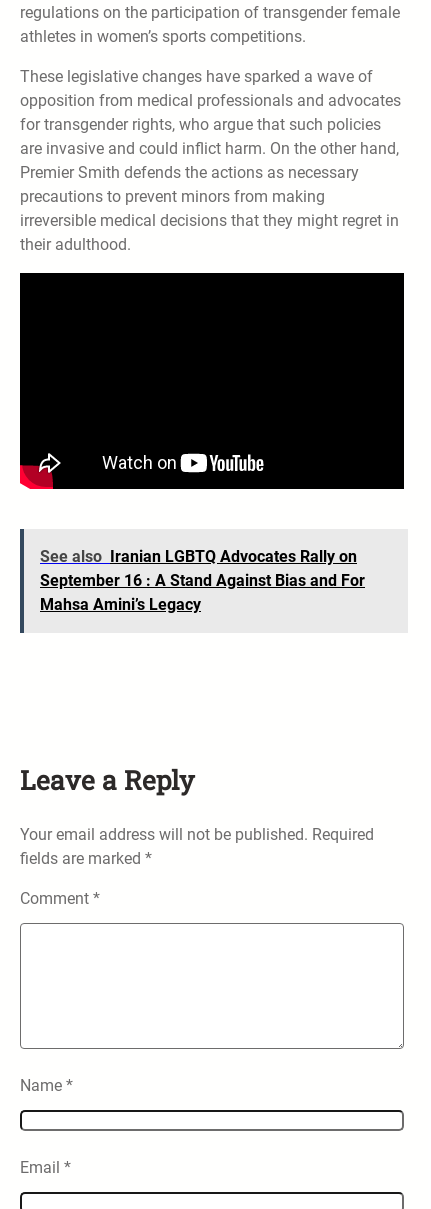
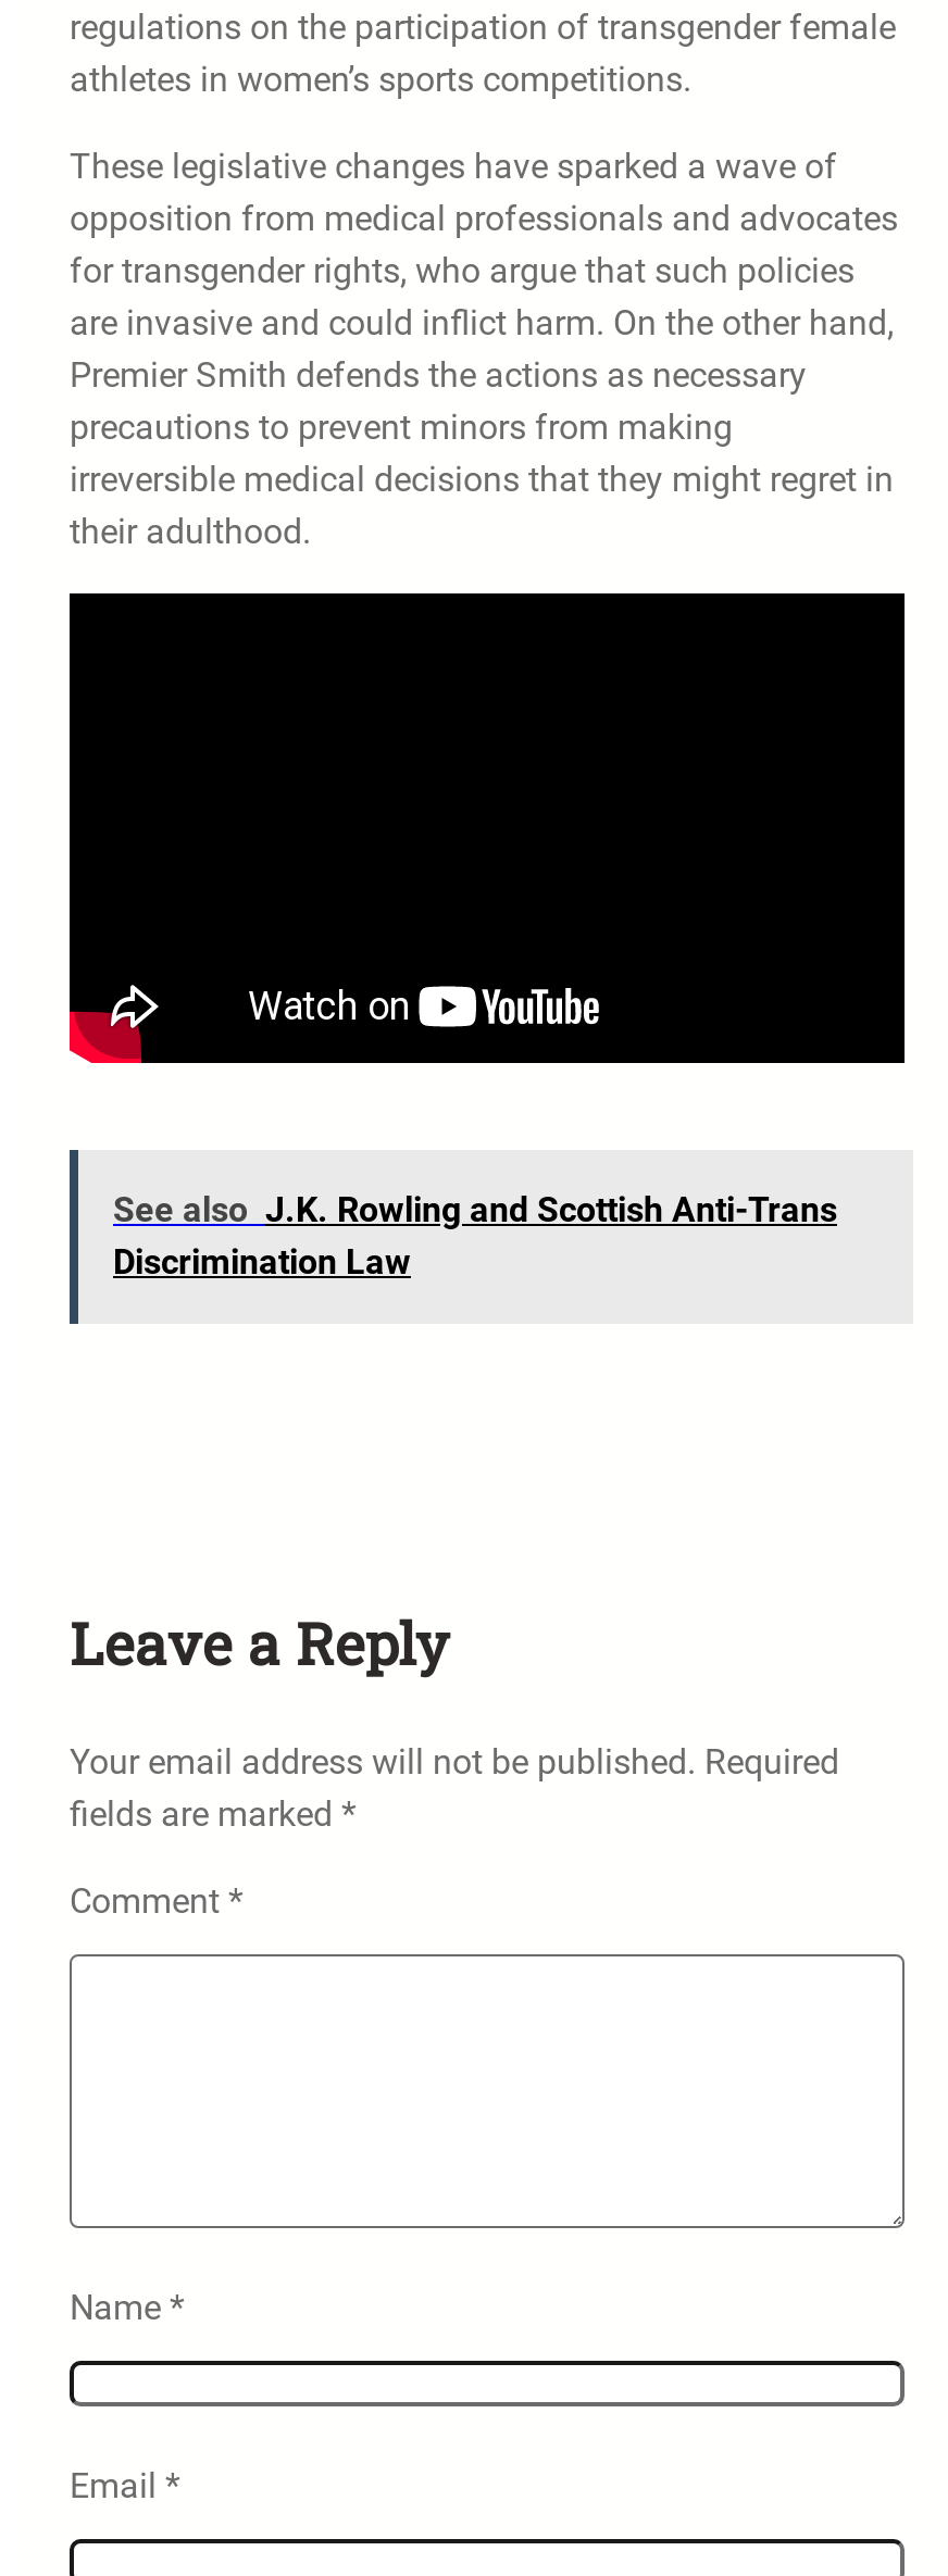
- See also Iranian LGBTQ Advocates Rally on
- September 16 : A Stand Against Bias and For
- Mahsa Amini’s Legacy
+ See also J.K. Rowling and Scottish Anti-Trans
+ Discrimination Law
